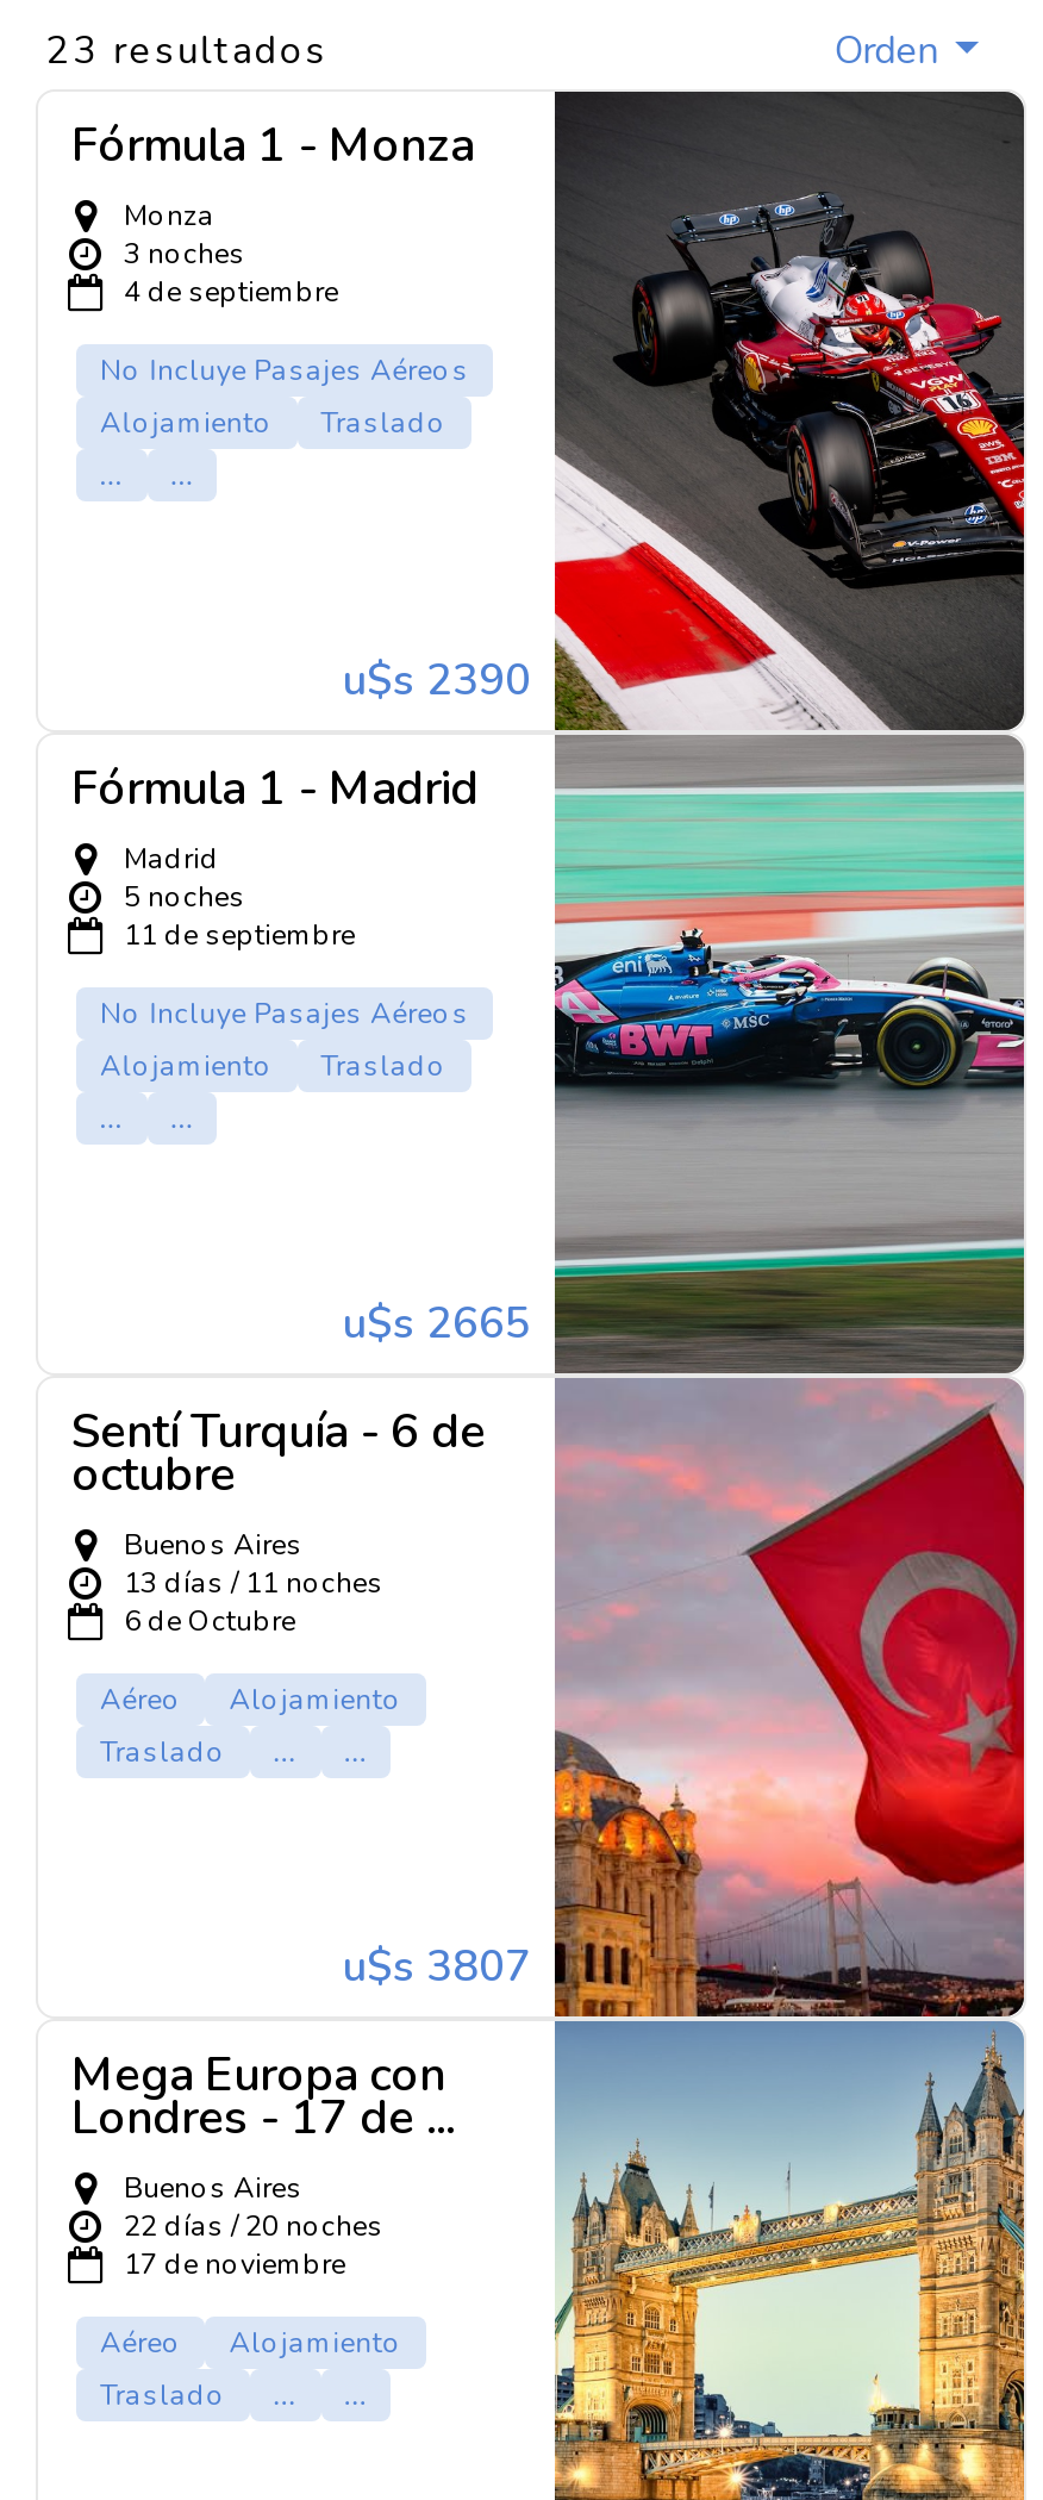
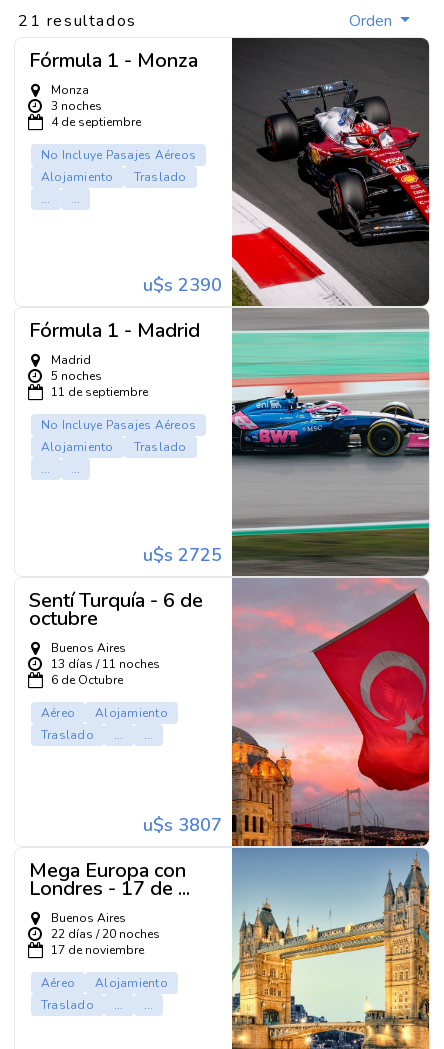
- 23 resultados
+ 21 resultados

- u$s 2665
+ u$s 2725
